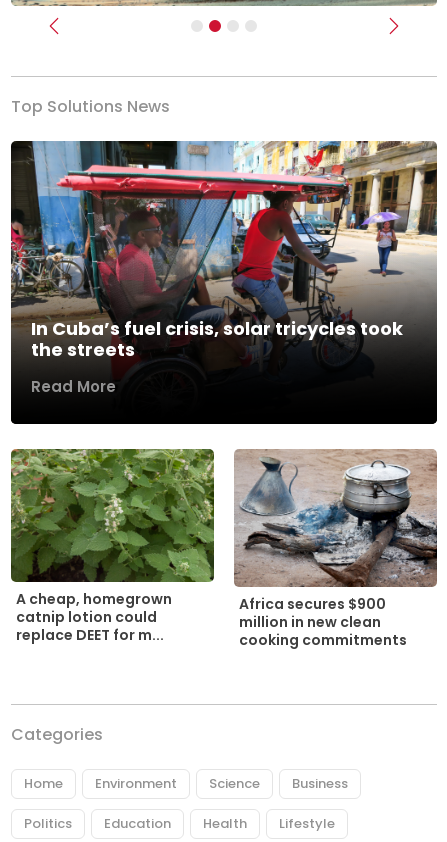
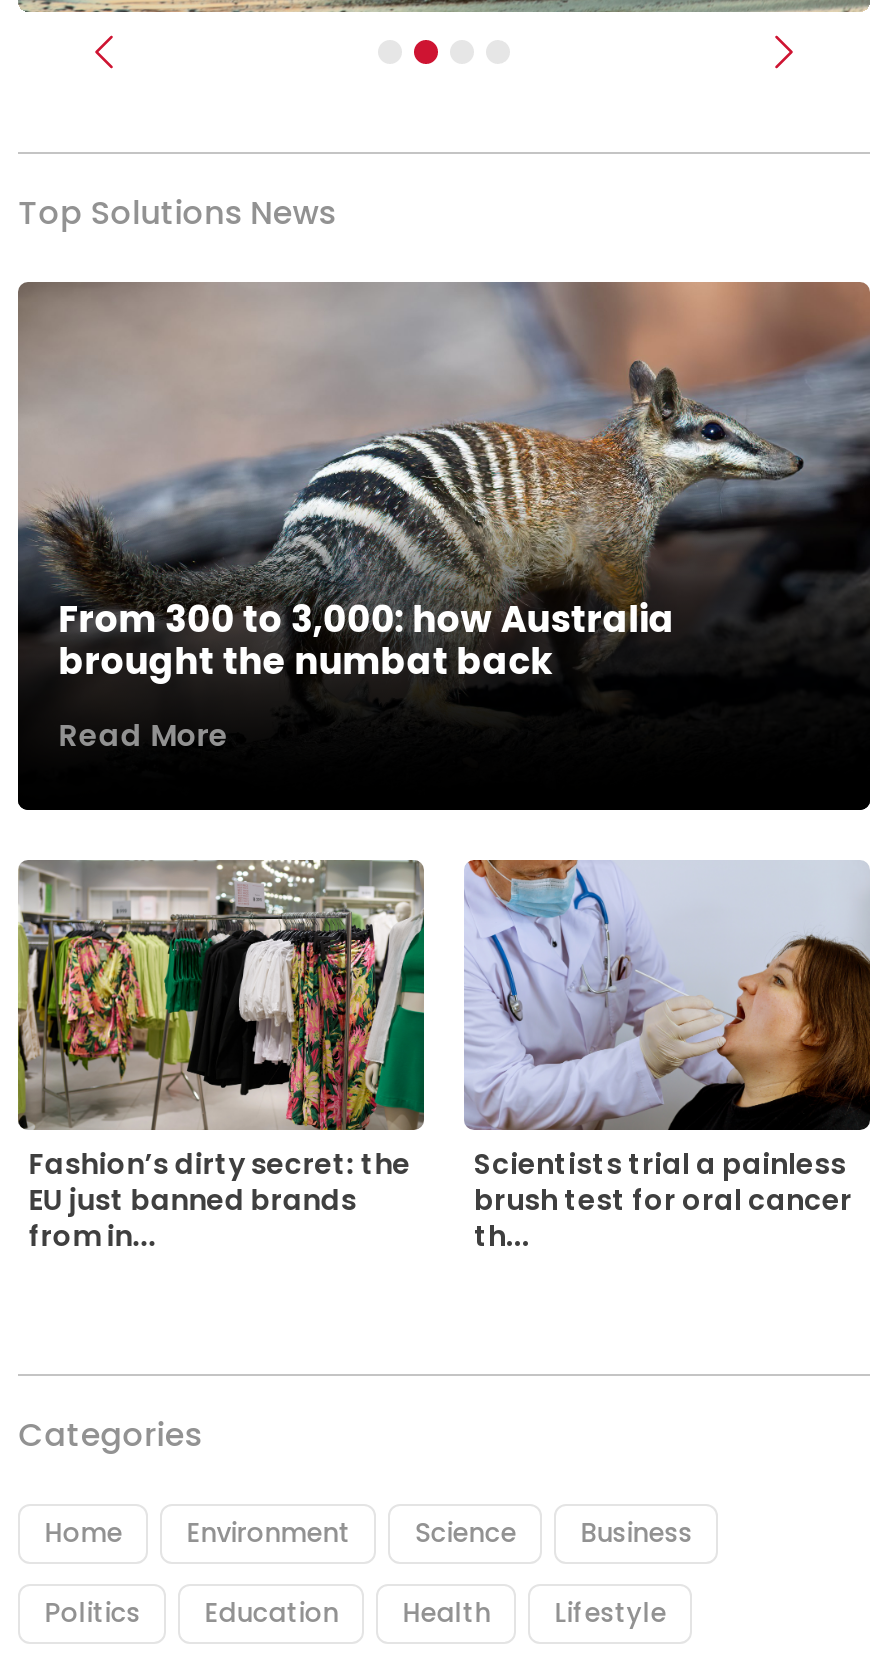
- [image]
- In Cuba’s fuel crisis, solar tricycles took
- the streets
+ [image]
+ From 300 to 3,000: how Australia
+ brought the numbat back

- [image]
- A cheap, homegrown
- catnip lotion could
- replace DEET for m...
+ [image]
+ Fashion’s dirty secret: the
+ EU just banned brands
+ from in...

- [image]
- Africa secures $900
- million in new clean
- cooking commitments
+ [image]
+ Scientists trial a painless
+ brush test for oral cancer
+ th...
